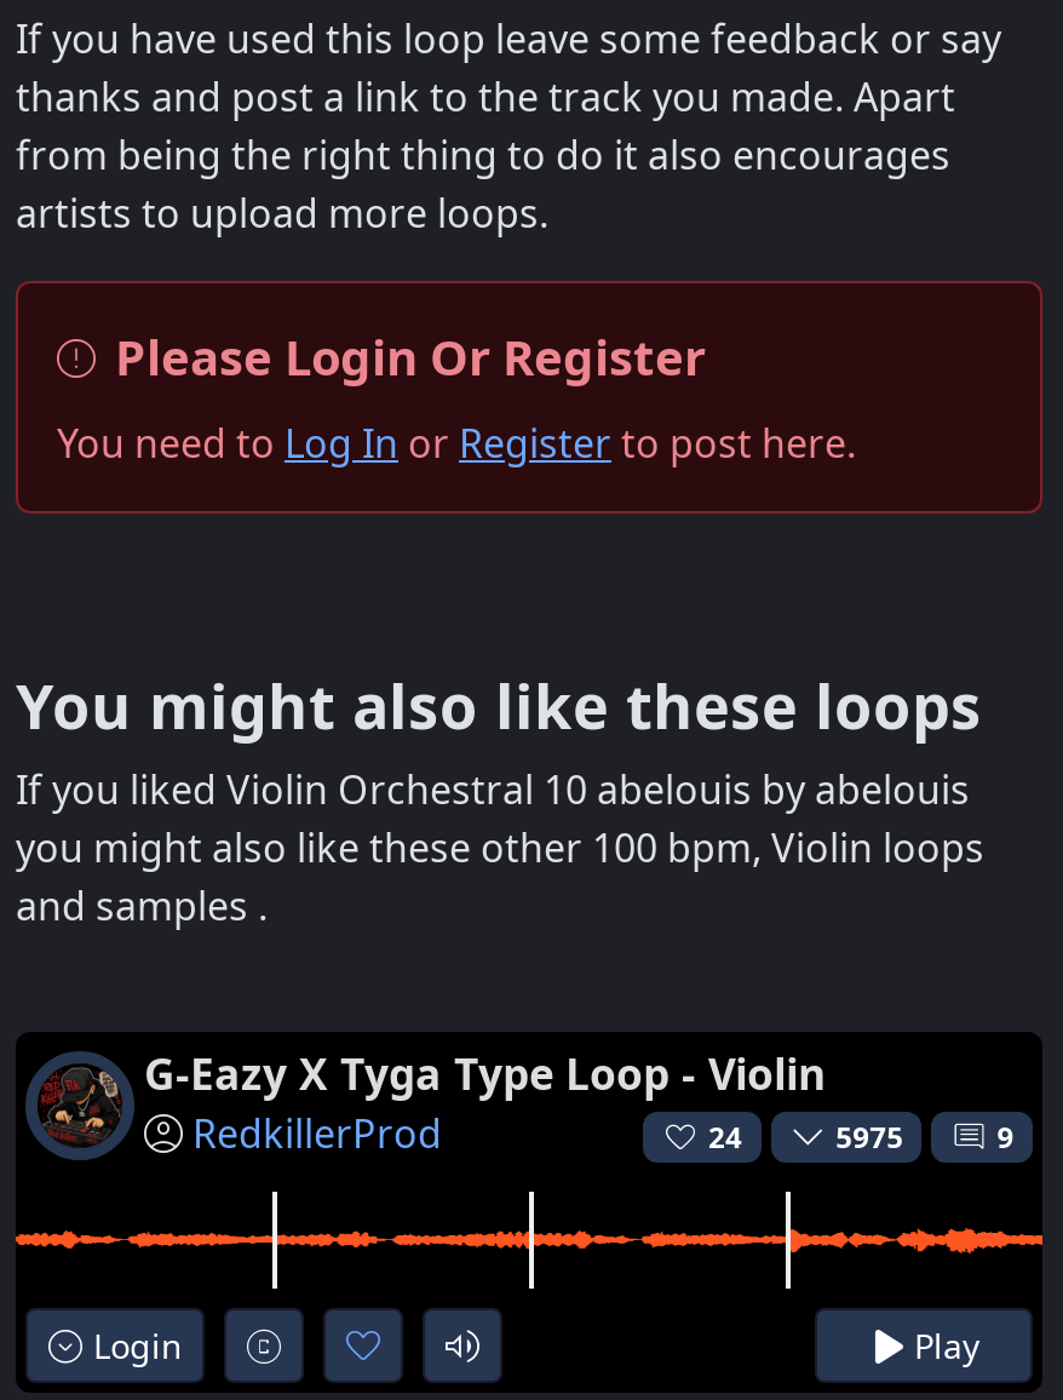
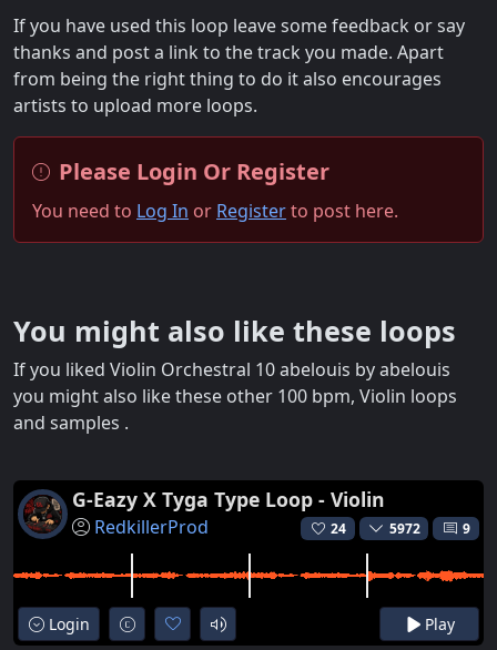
- 5975
+ 5972
